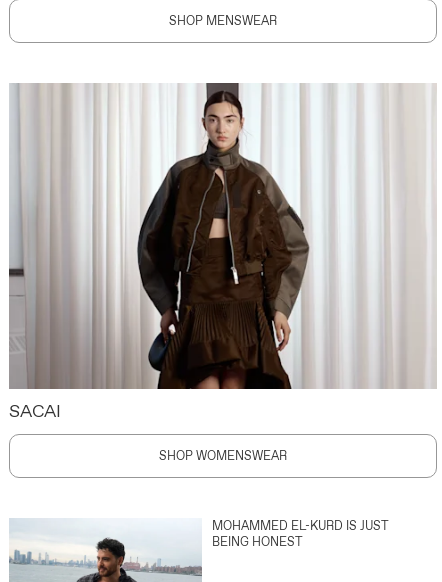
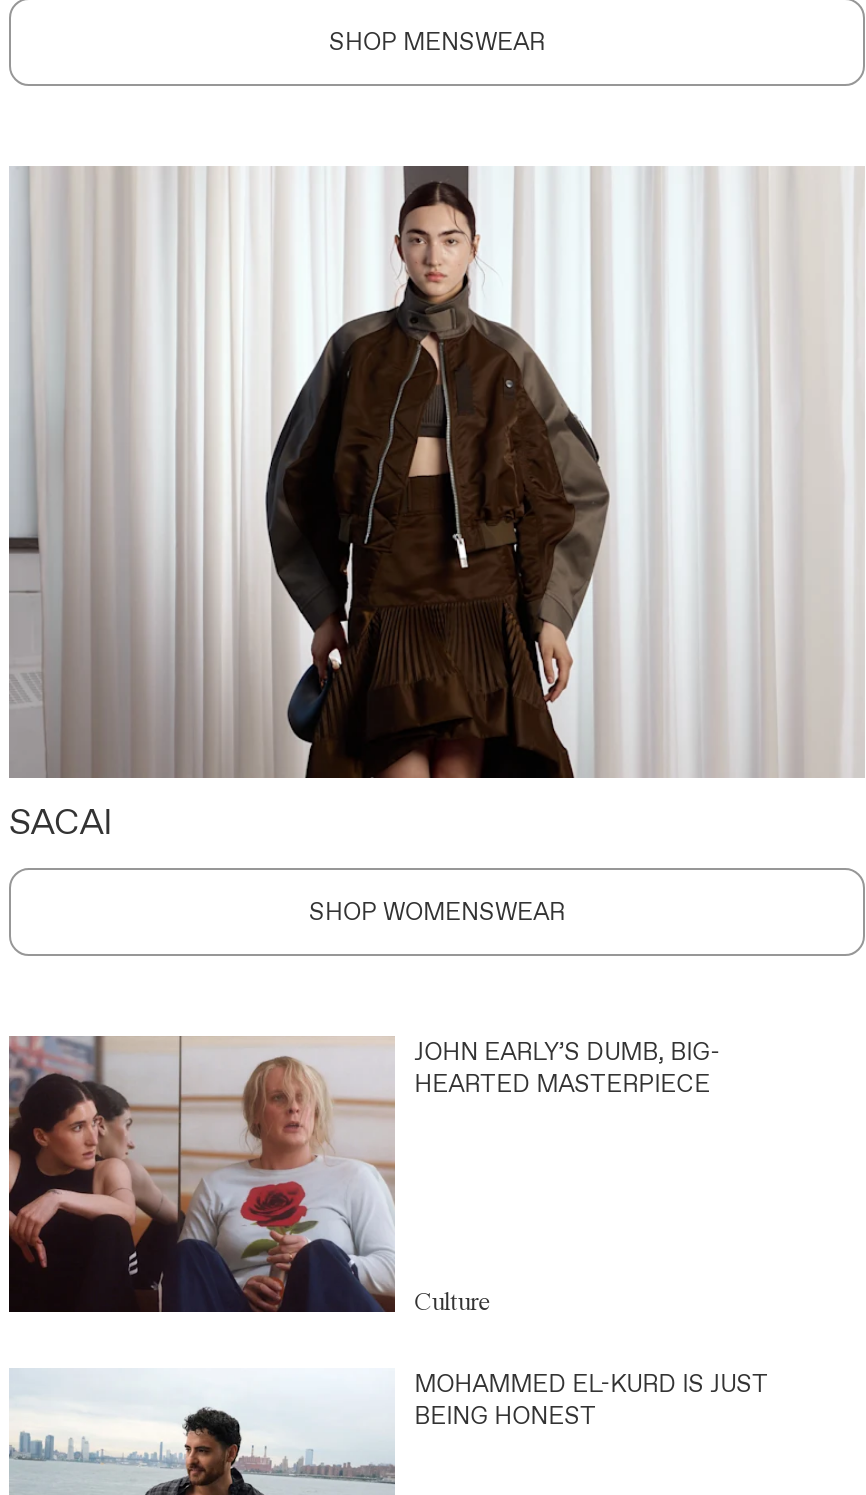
+ [image]
+ JOHN EARLY’S DUMB, BIG-
+ HEARTED MASTERPIECE

+ Culture
